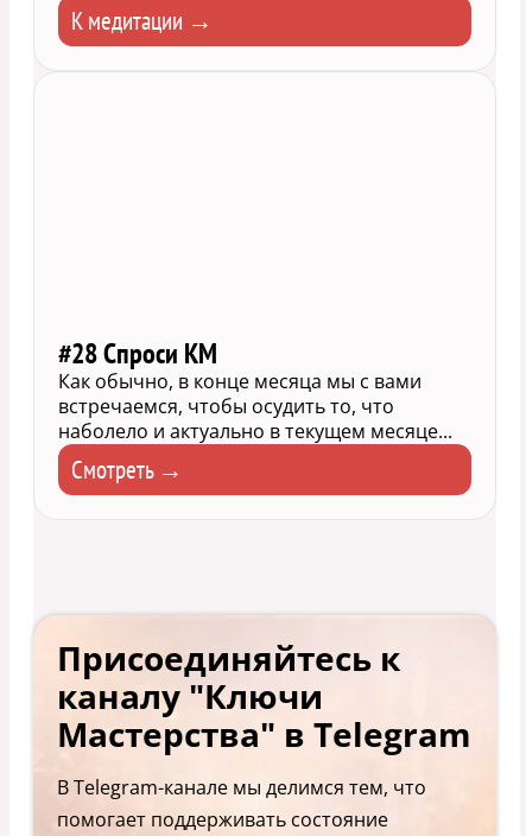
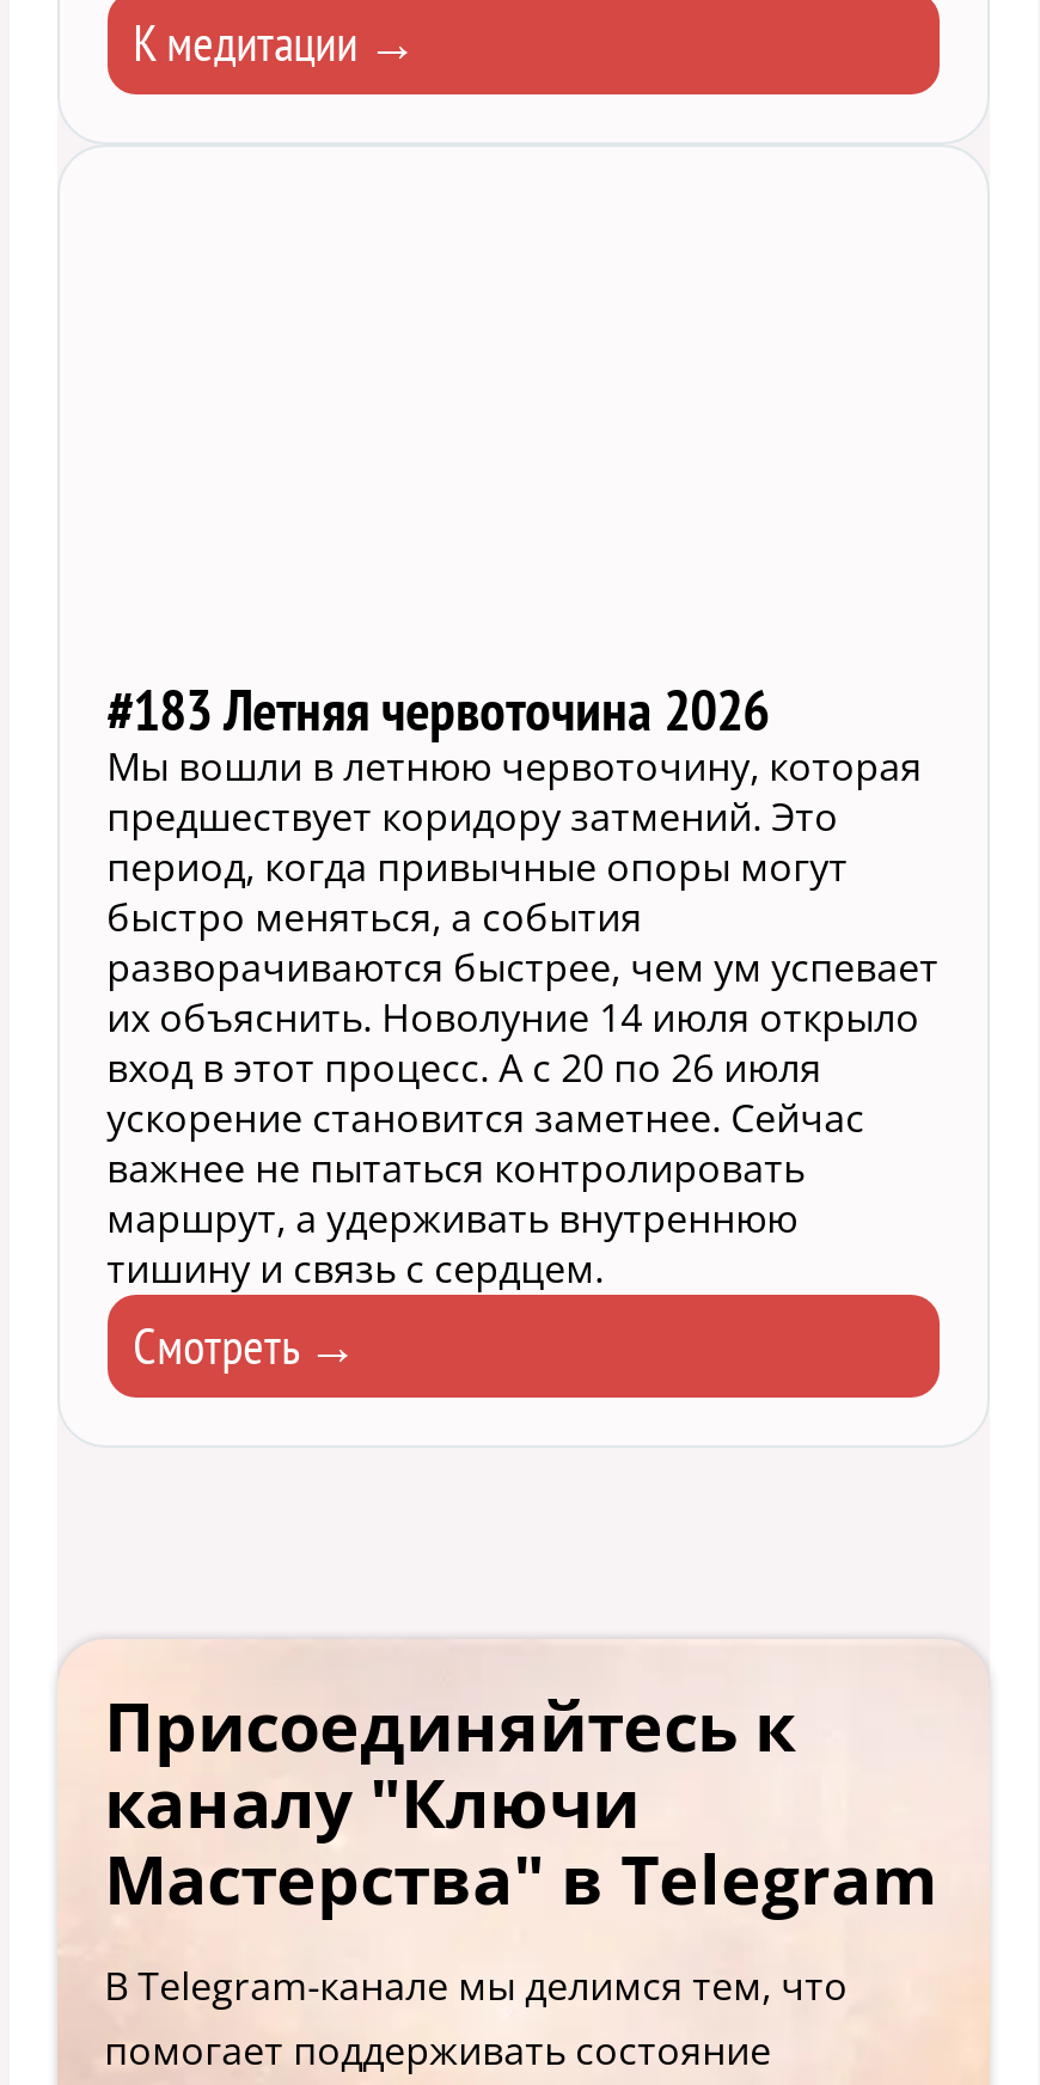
- #28 Спроси КМ
- Как обычно, в конце месяца мы с вами
- встречаемся, чтобы осудить то, что
- наболело и актуально в текущем месяце...
+ #183 Летняя червоточина 2026
+ Мы вошли в летнюю червоточину, которая
+ предшествует коридору затмений. Это
+ период, когда привычные опоры могут
+ быстро меняться, а события
+ разворачиваются быстрее, чем ум успевает
+ их объяснить. Новолуние 14 июля открыло
+ вход в этот процесс. А с 20 по 26 июля
+ ускорение становится заметнее. Сейчас
+ важнее не пытаться контролировать
+ маршрут, а удерживать внутреннюю
+ тишину и связь с сердцем.
